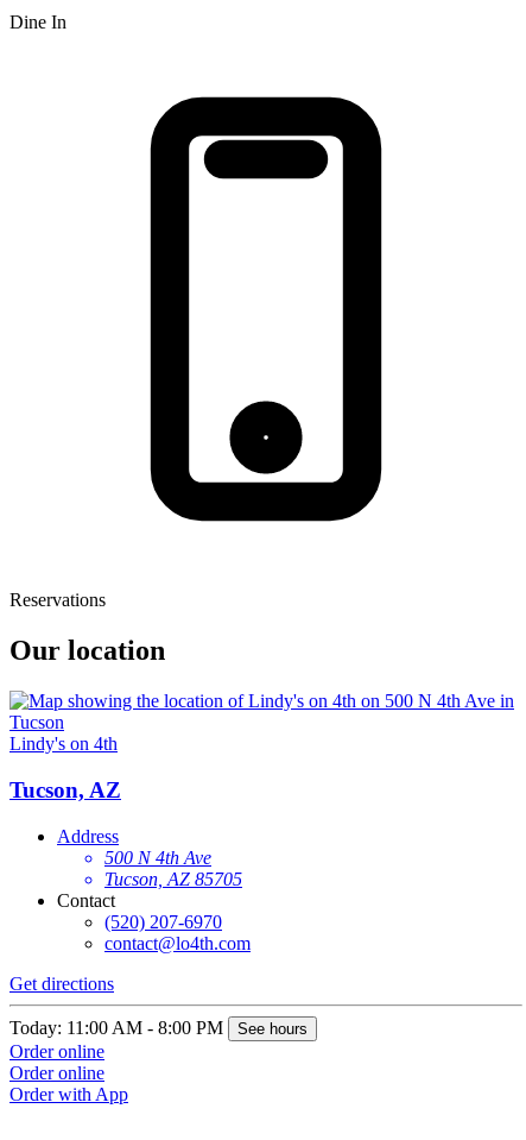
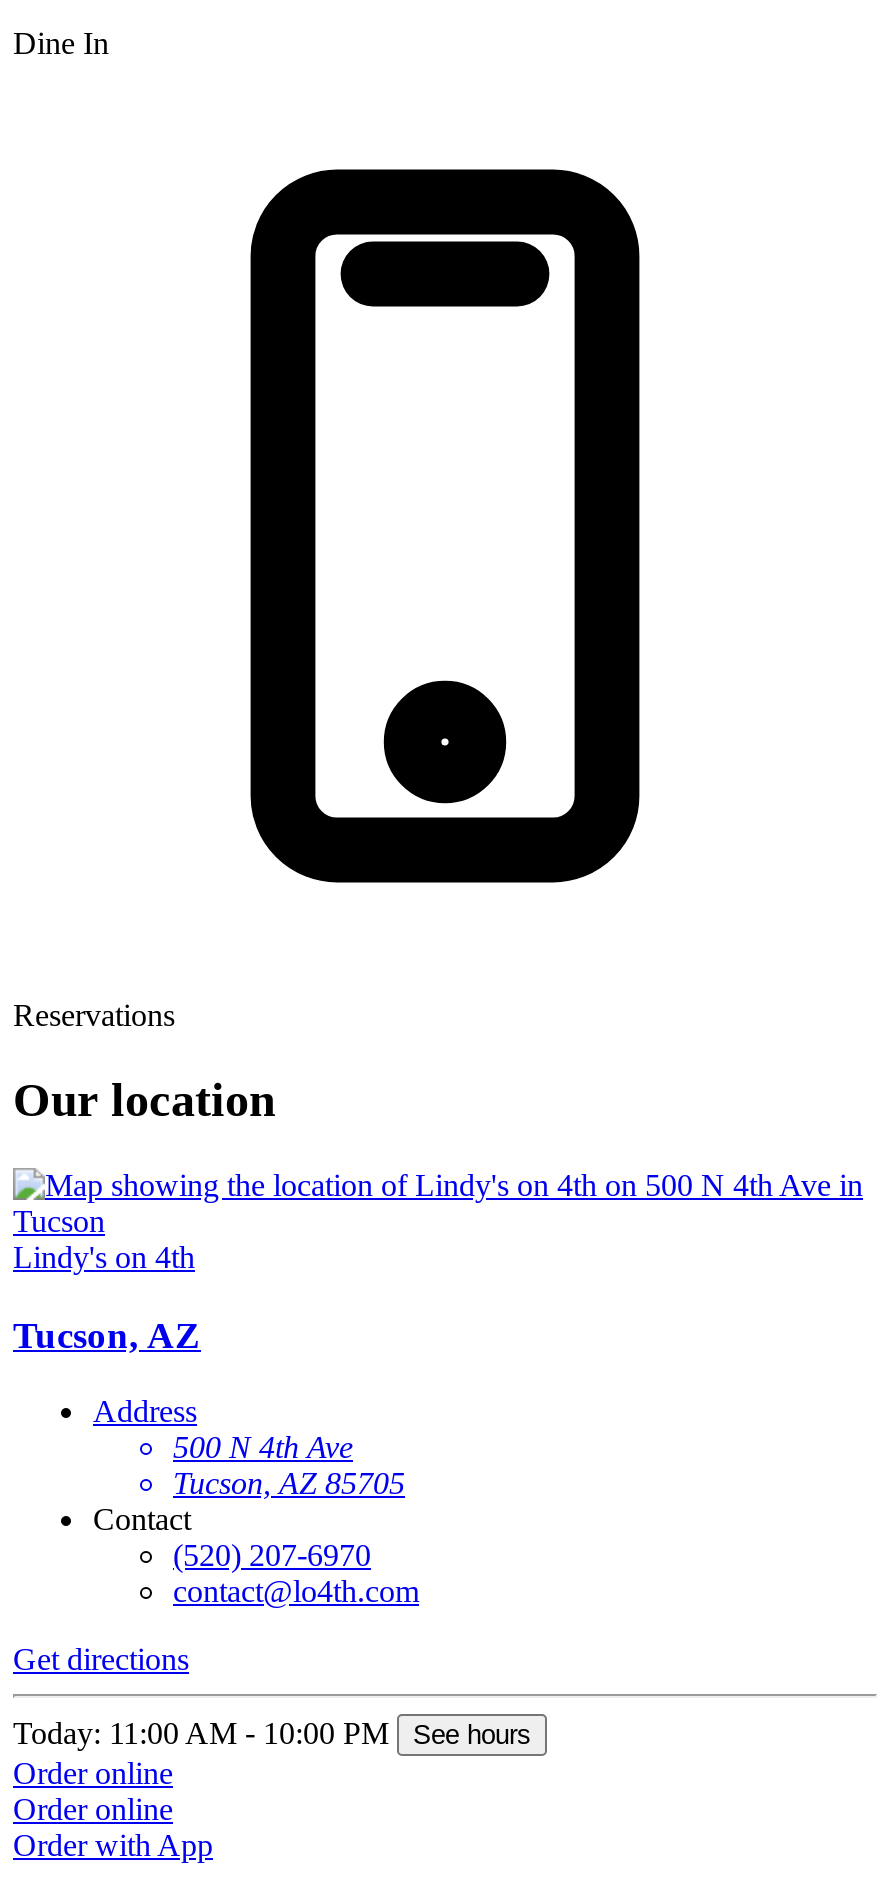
- Today: 11:00 AM - 8:00 PM See hours
+ Today: 11:00 AM - 10:00 PM See hours
